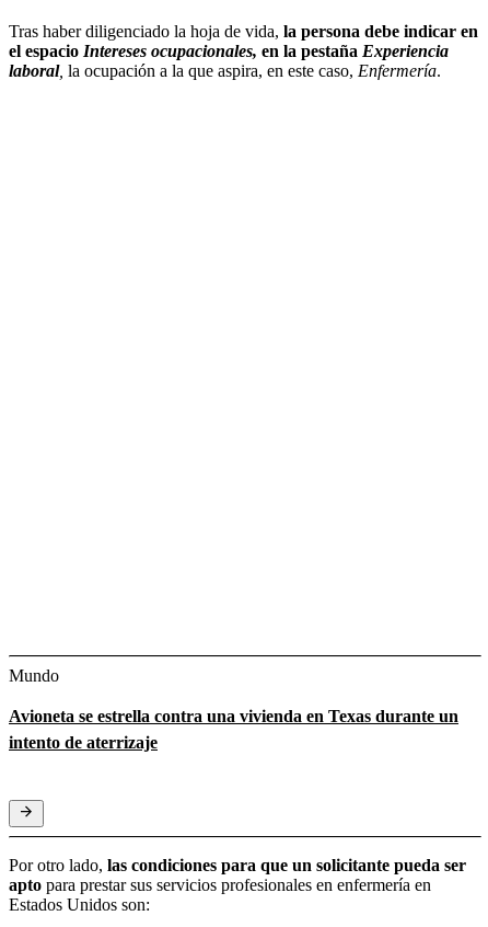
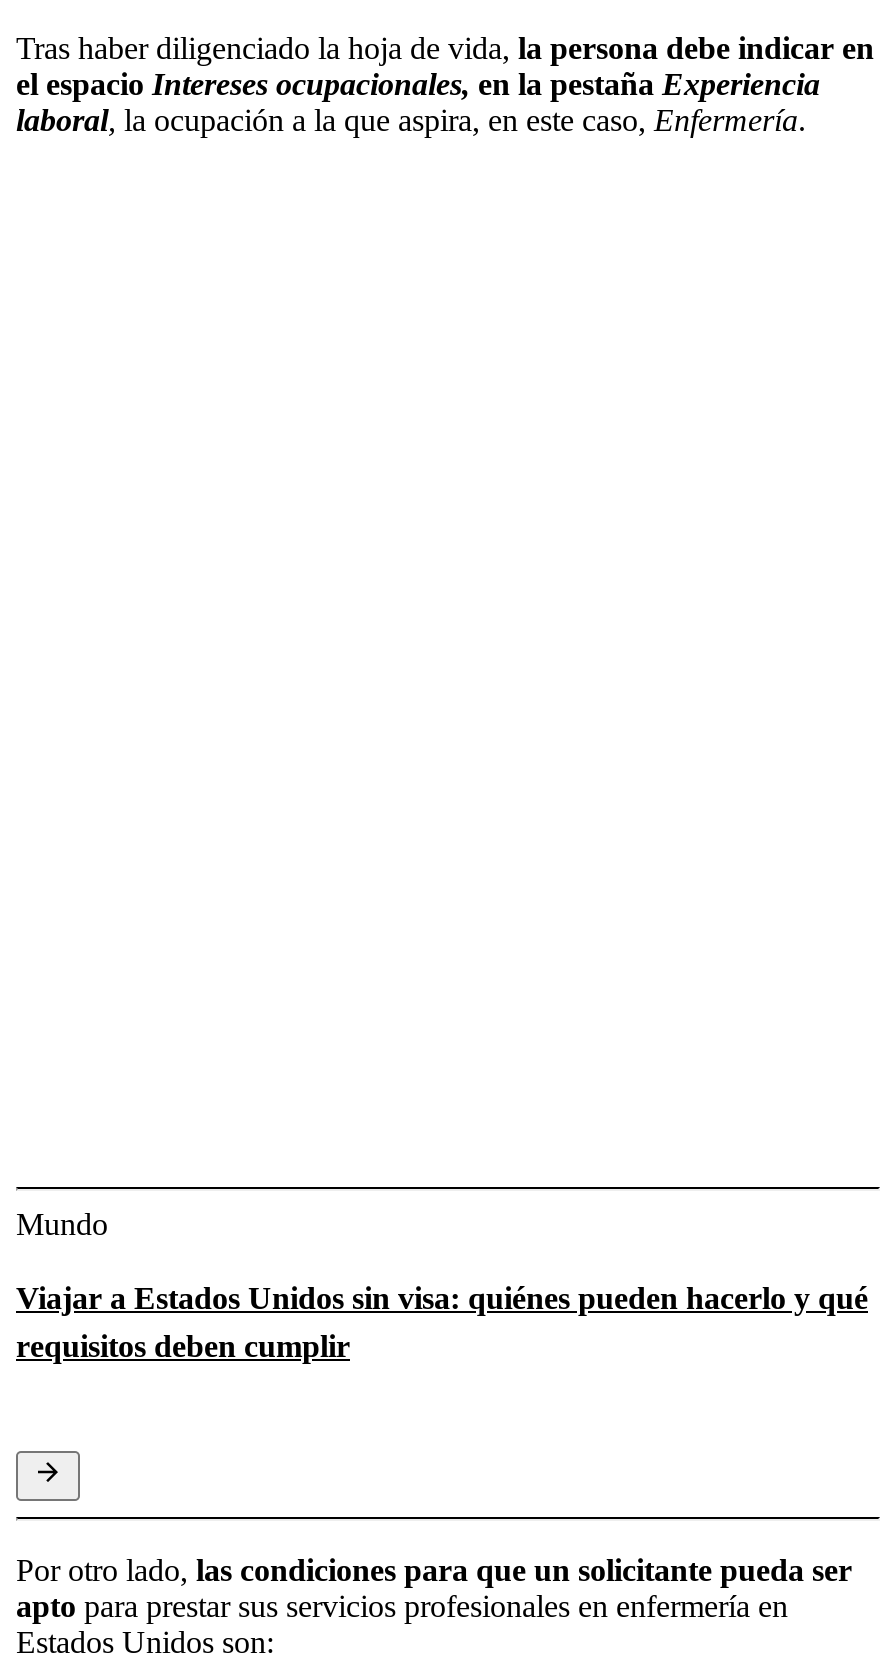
- Avioneta se estrella contra una vivienda en Texas durante un
- intento de aterrizaje
+ Viajar a Estados Unidos sin visa: quiénes pueden hacerlo y qué
+ requisitos deben cumplir
